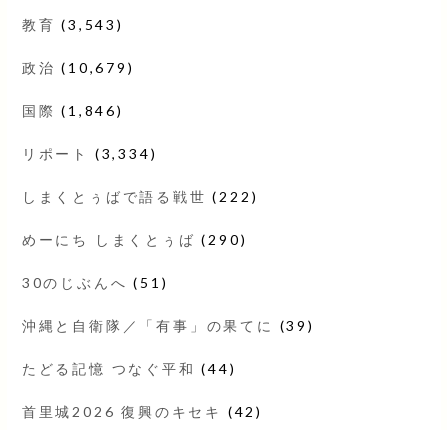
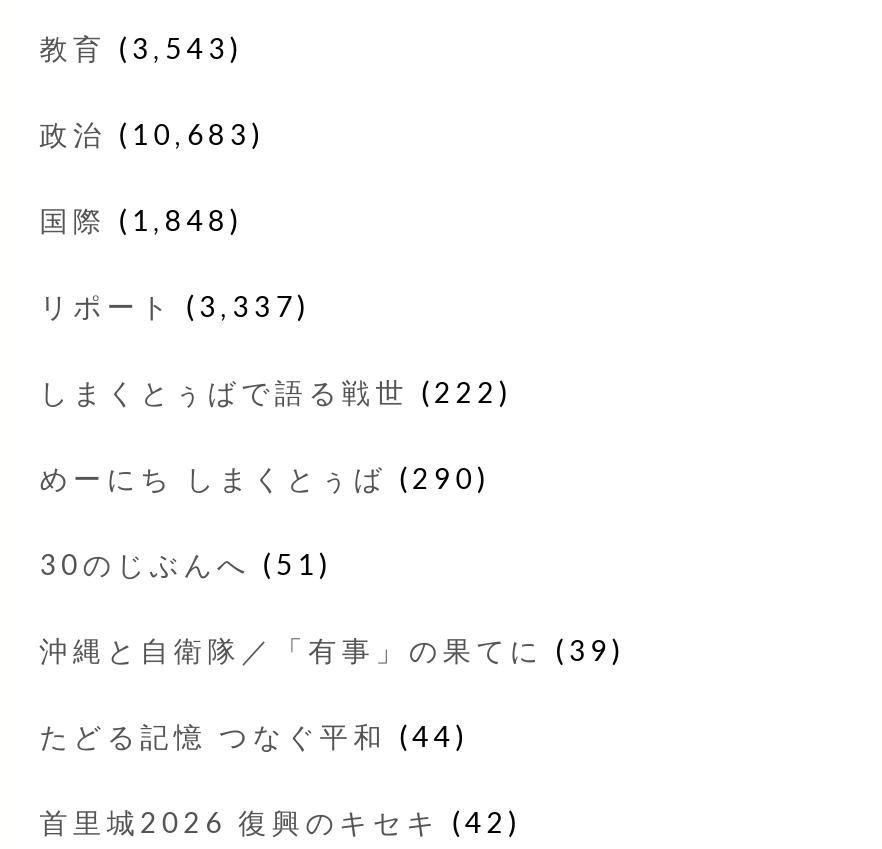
- 政治(10,679)
+ 政治(10,683)

- 国際(1,846)
+ 国際(1,848)

- リポート(3,334)
+ リポート(3,337)
